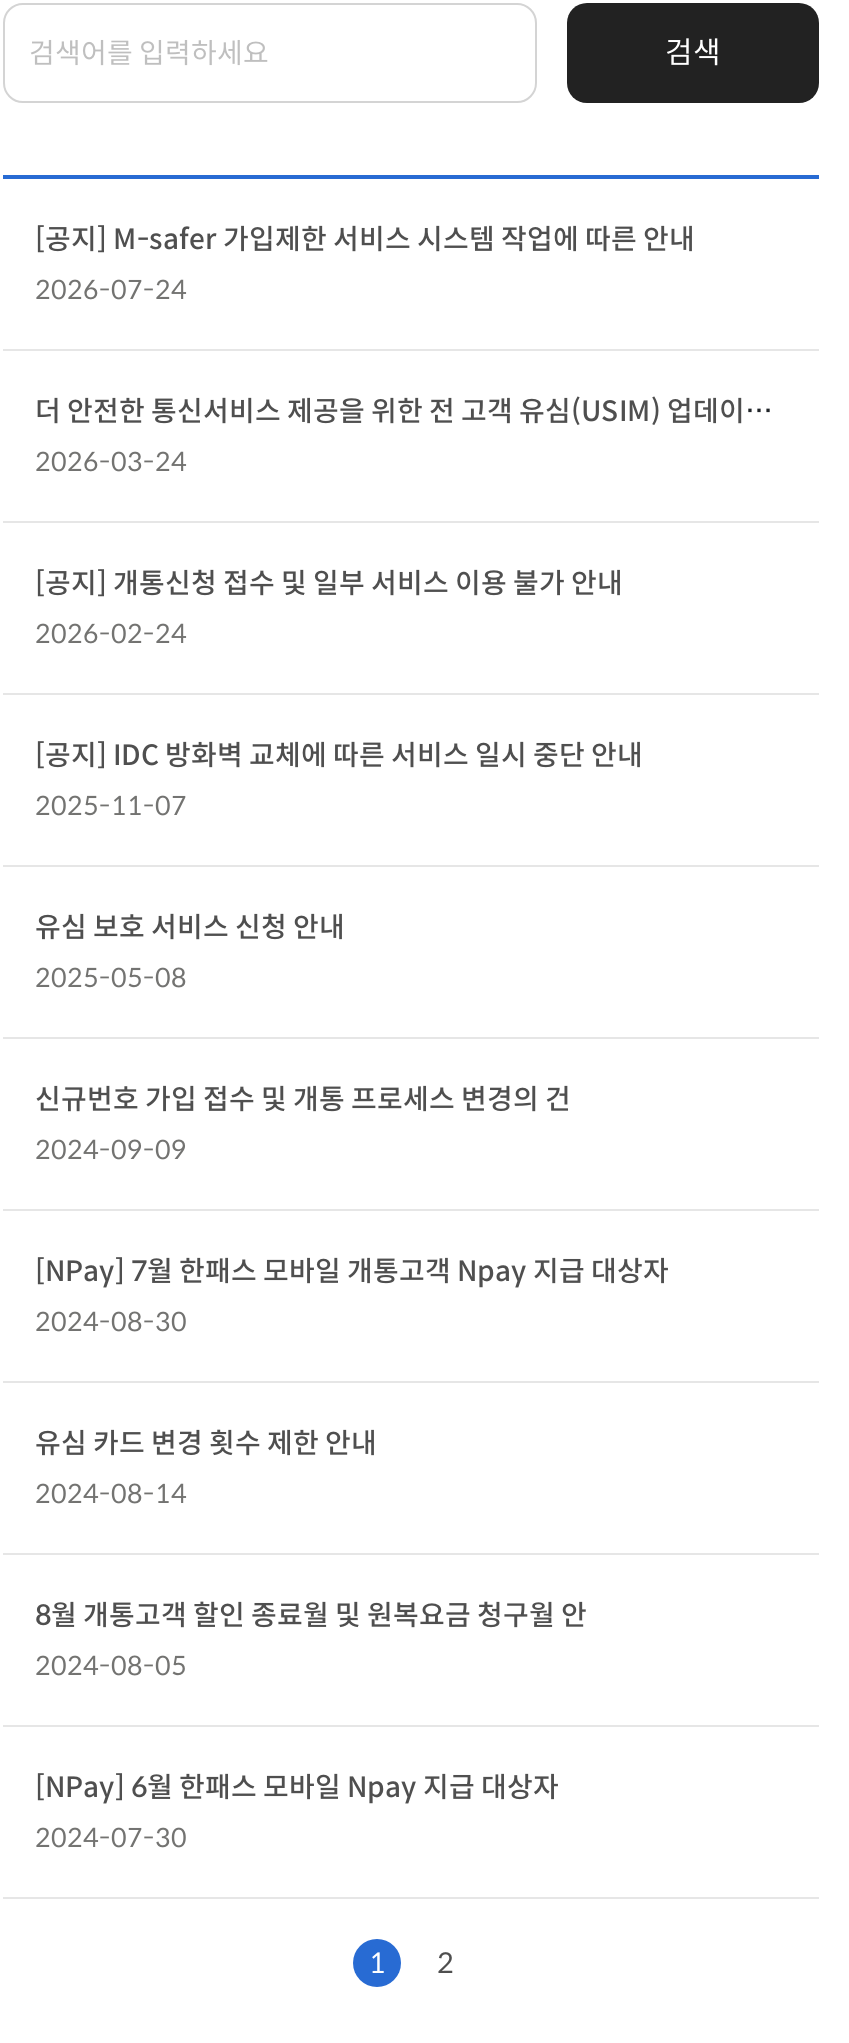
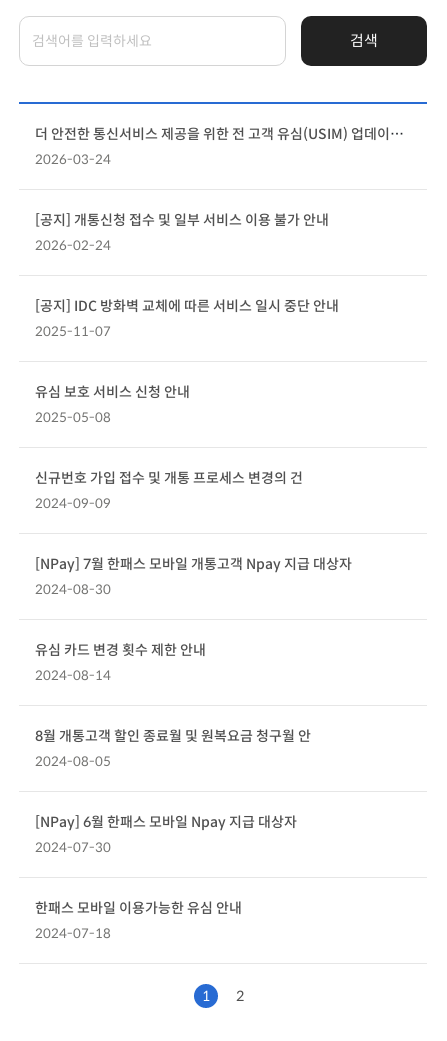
- [공지] M-safer 가입제한 서비스 시스템 작업에 따른 안내
- 2026-07-24

moved up: 2026-03-24 | [공지] 개통신청 접수 및 일부 서비스 이용 불가 안내 | 2026-02-24 | ... | [NPay] 6월 한패스 모바일 Npay 지급 대상자 | 2024-07-30

+ 한패스 모바일 이용가능한 유심 안내
+ 2024-07-18
